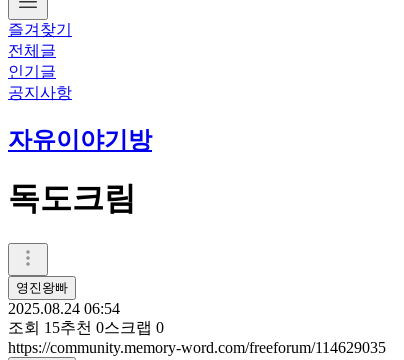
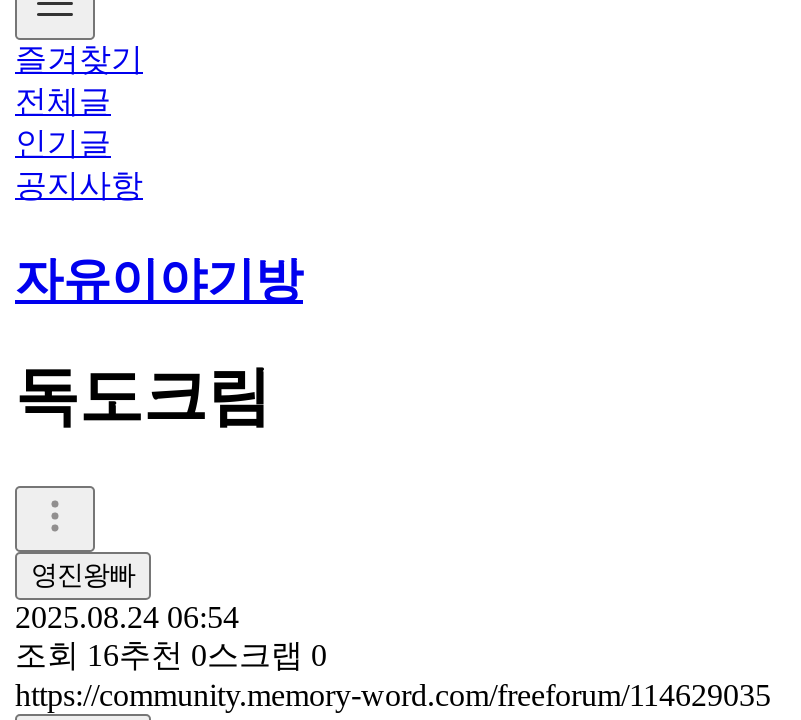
- 조회 15추천 0스크랩 0
+ 조회 16추천 0스크랩 0
